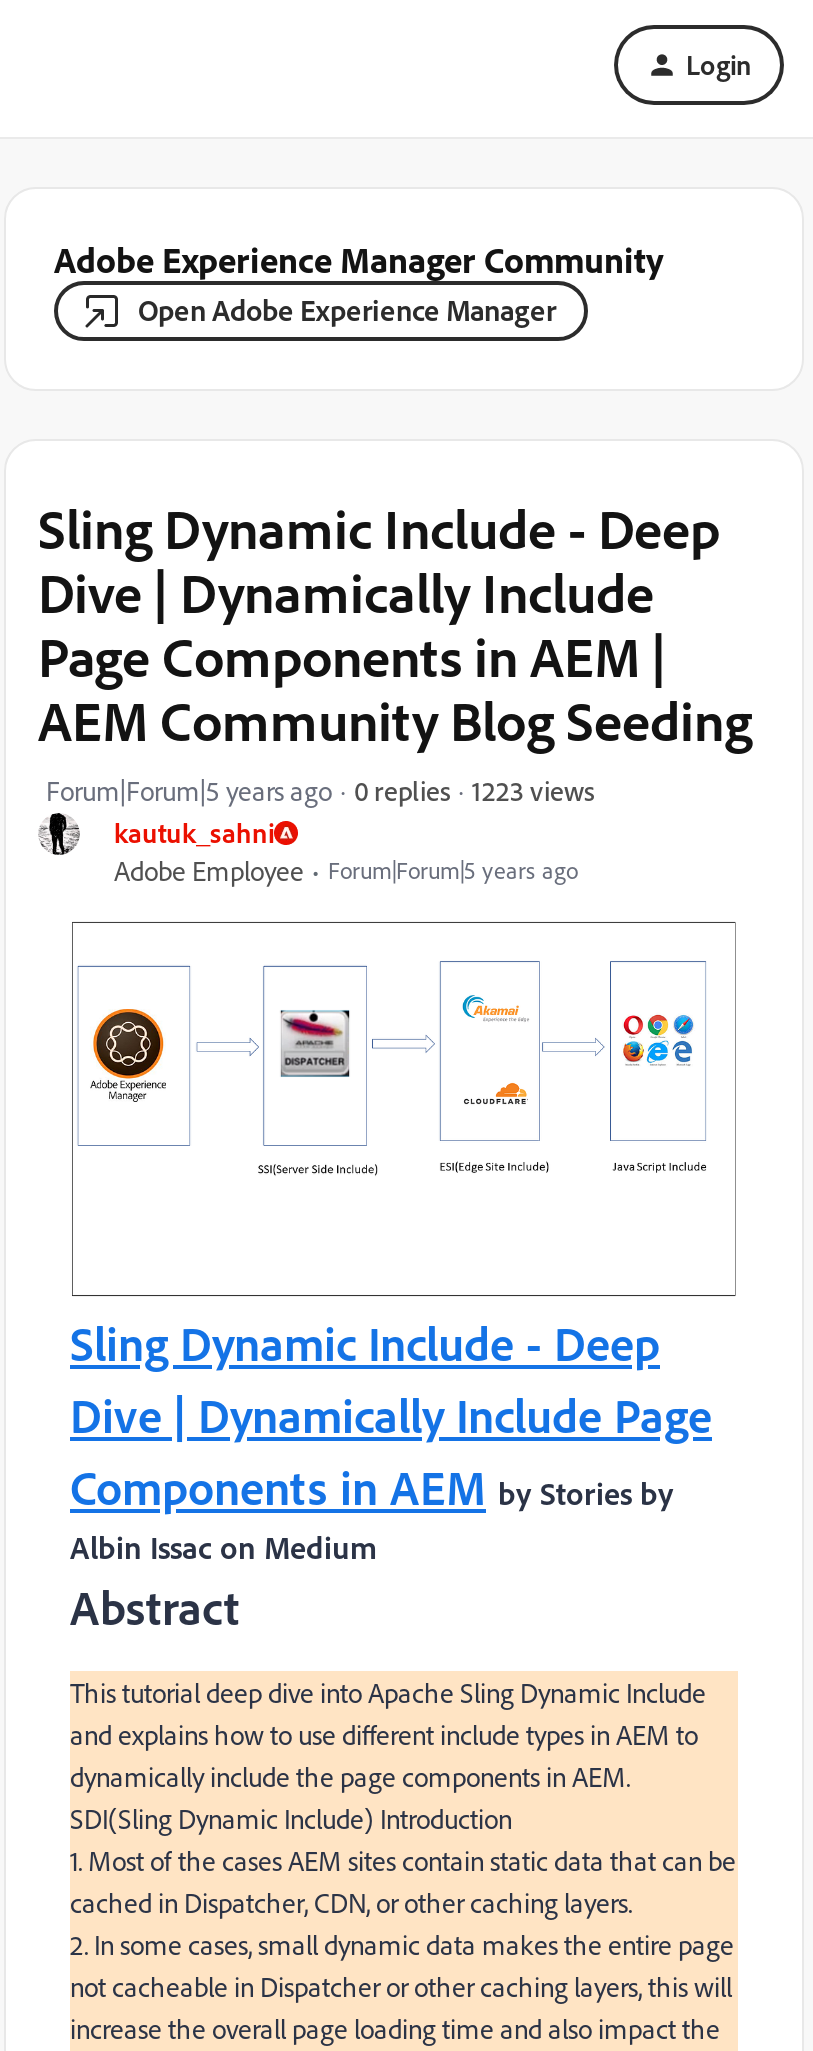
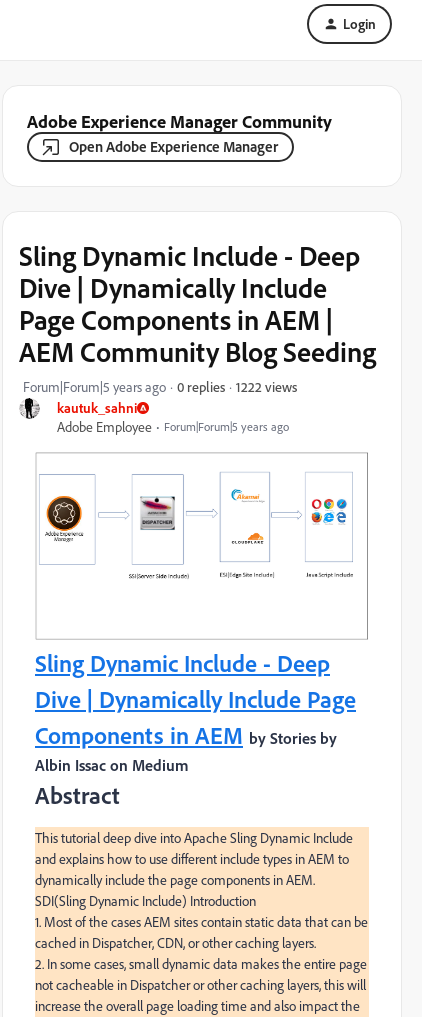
- 1223 views
+ 1222 views
